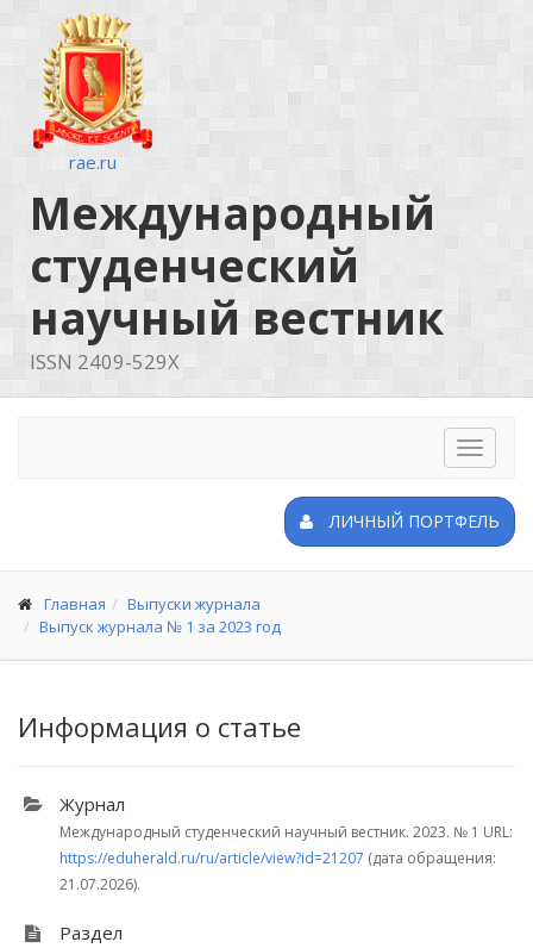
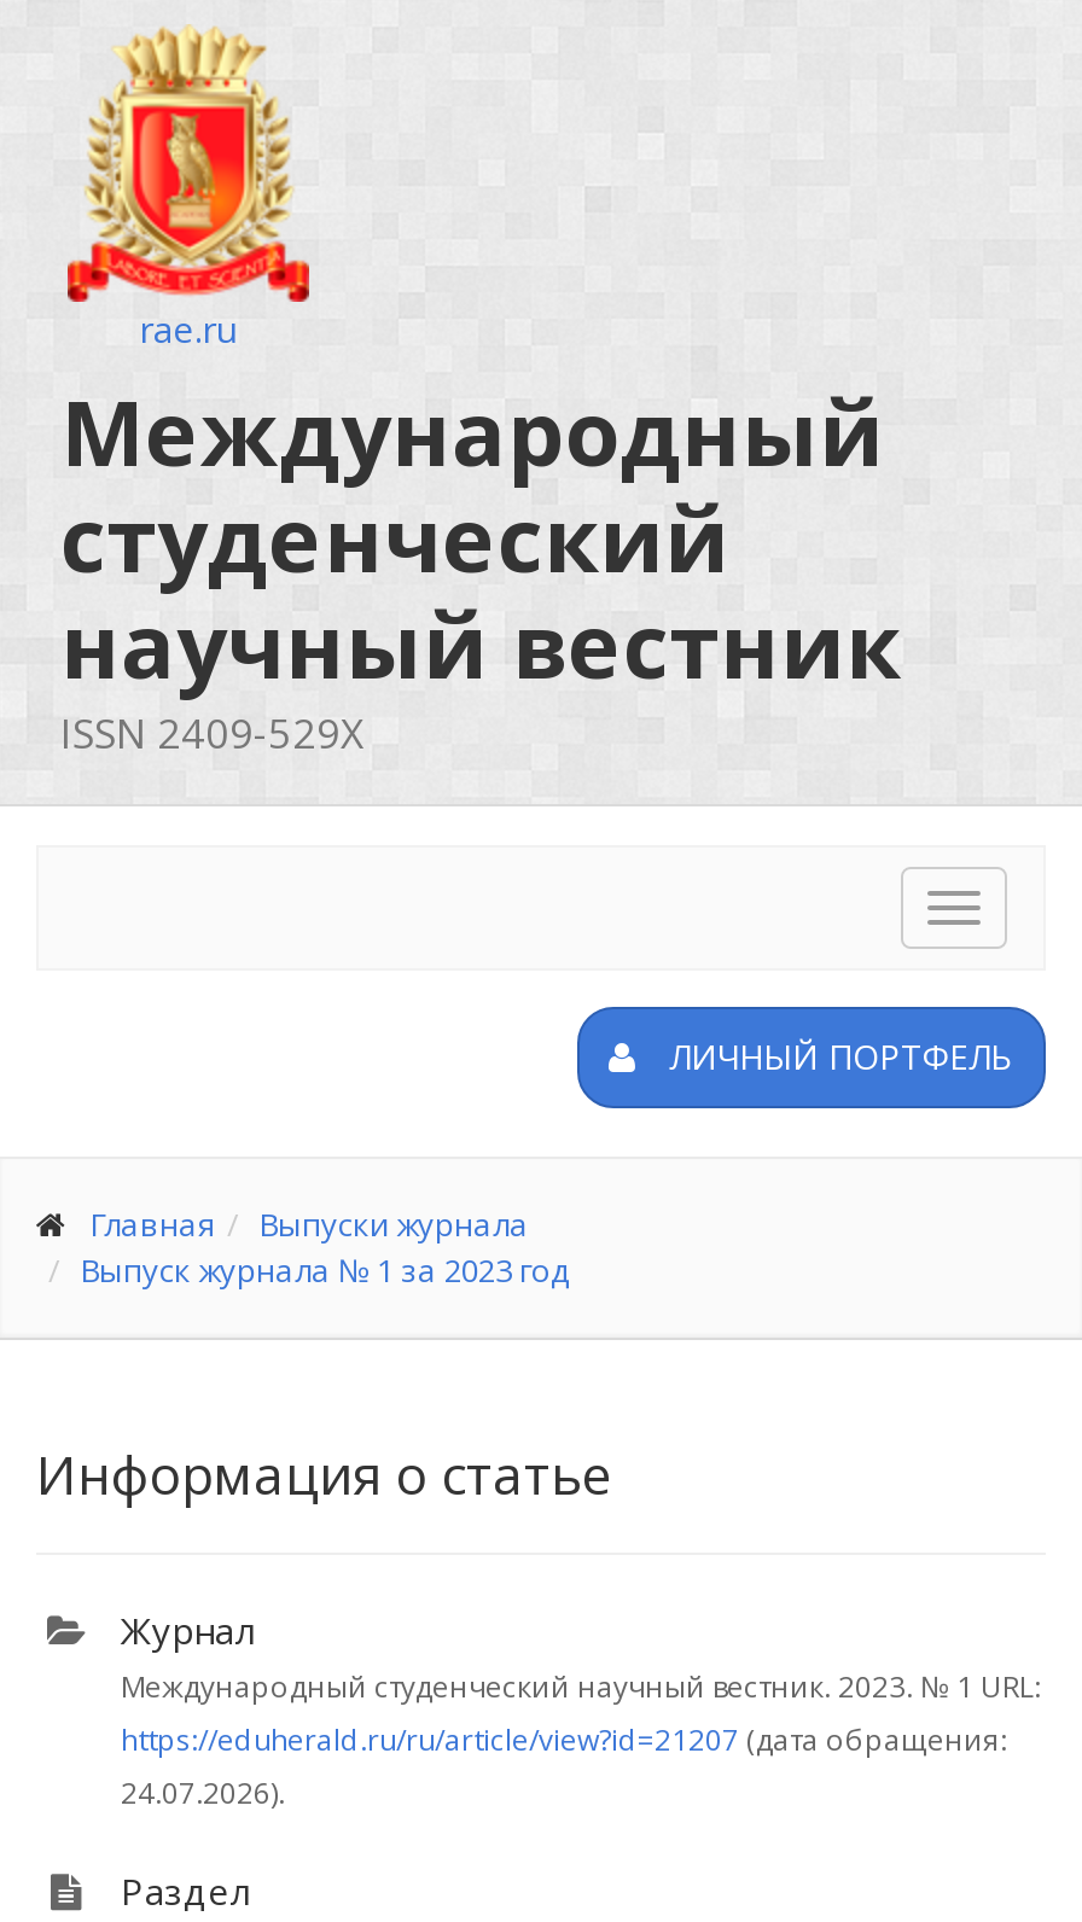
- 21.07.2026).
+ 24.07.2026).
